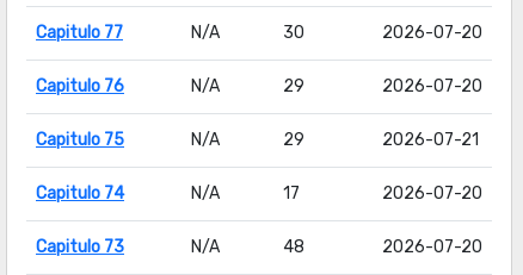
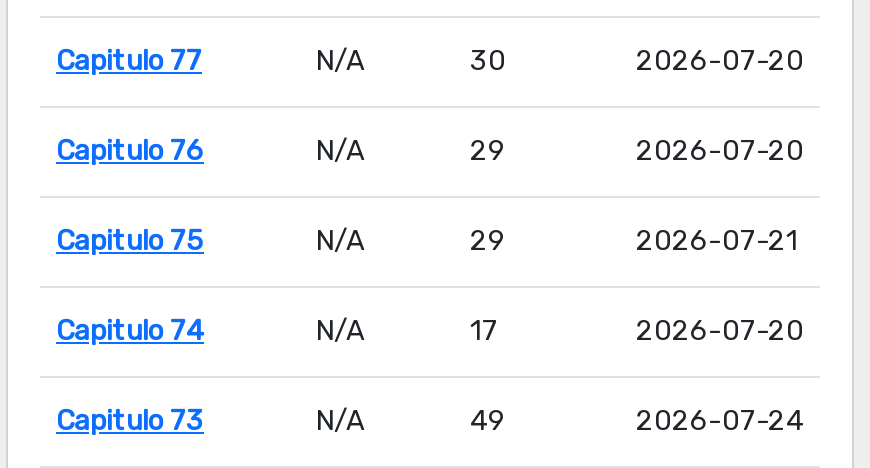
- 48
+ 49

- 2026-07-20
+ 2026-07-24
